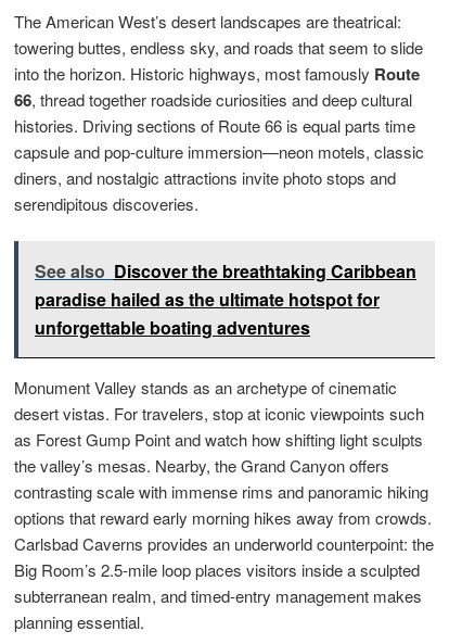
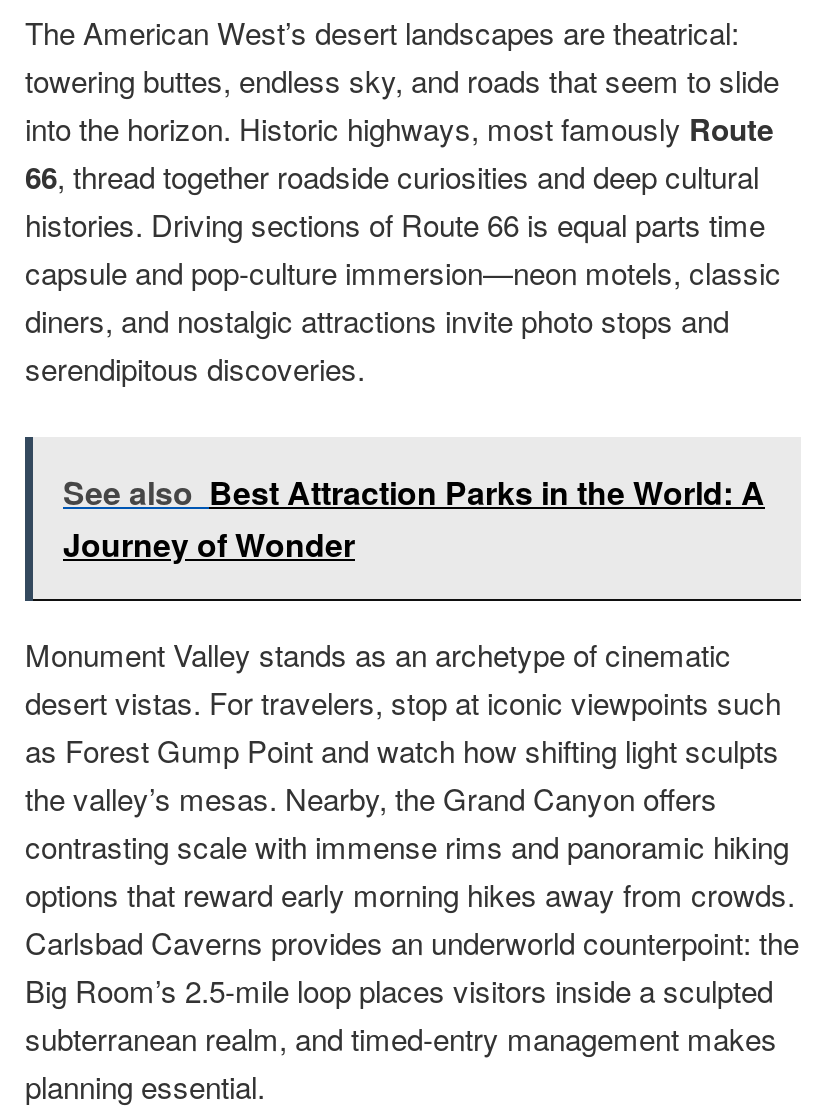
- See also Discover the breathtaking Caribbean
- paradise hailed as the ultimate hotspot for
- unforgettable boating adventures
+ See also Best Attraction Parks in the World: A
+ Journey of Wonder
